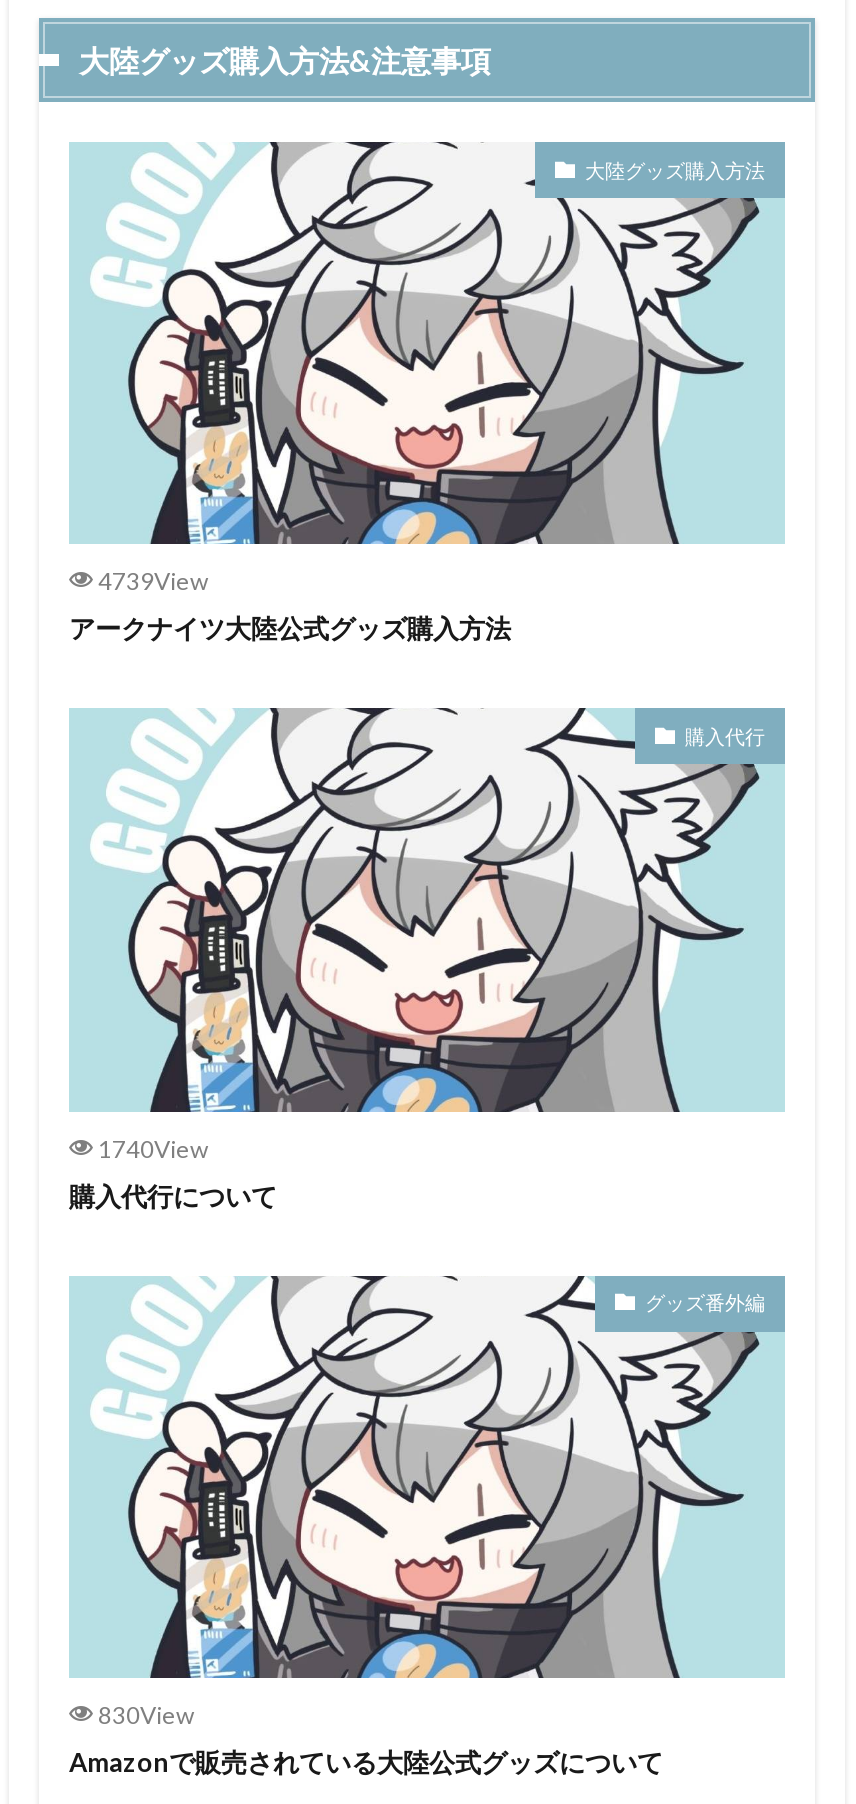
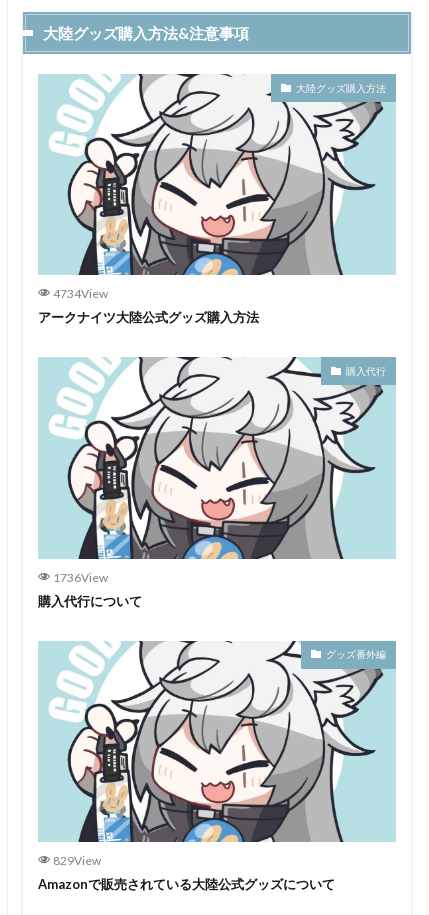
- 4739View
+ 4734View

- 1740View
+ 1736View

- 830View
+ 829View
